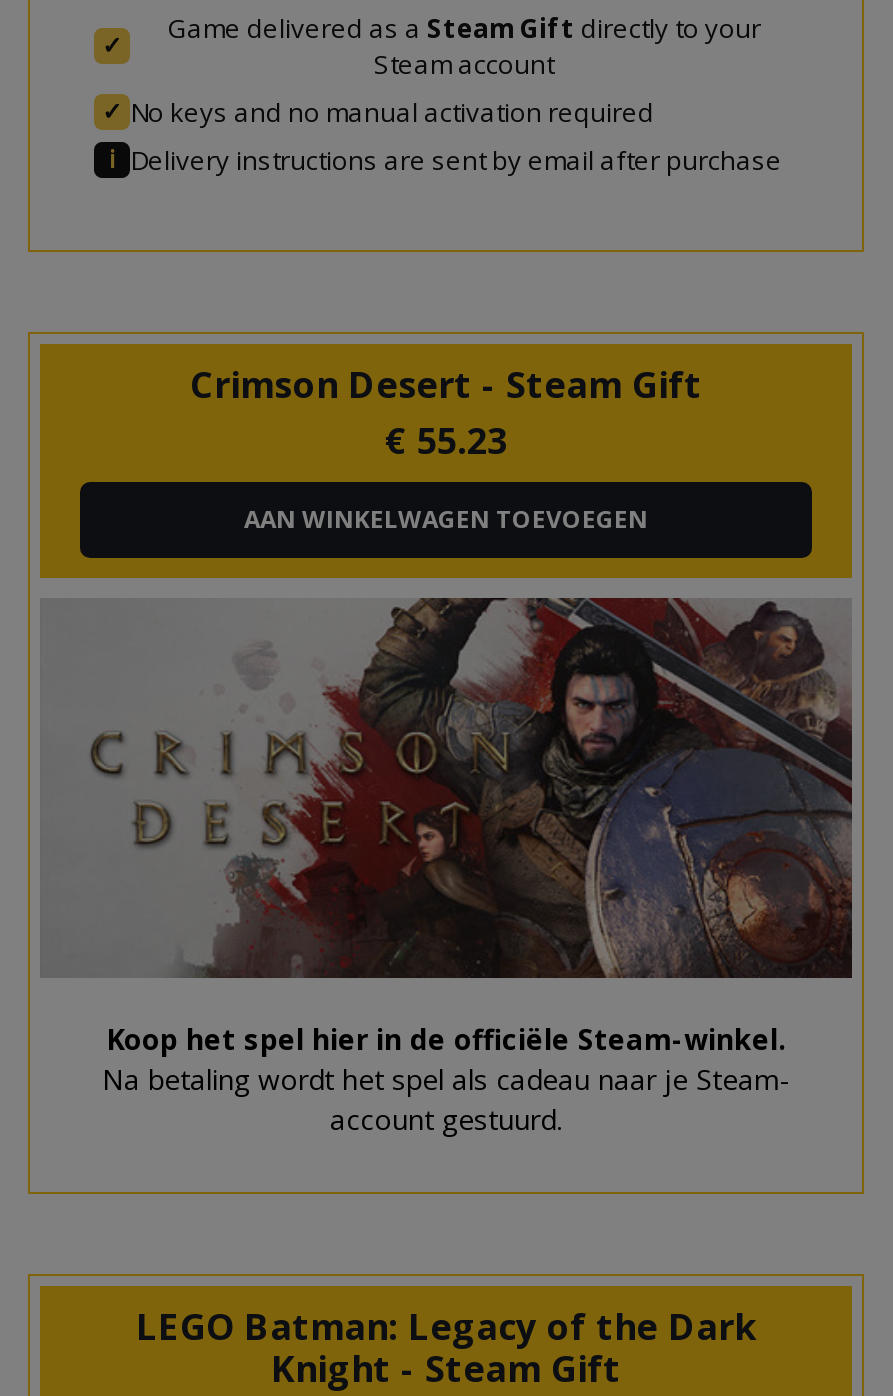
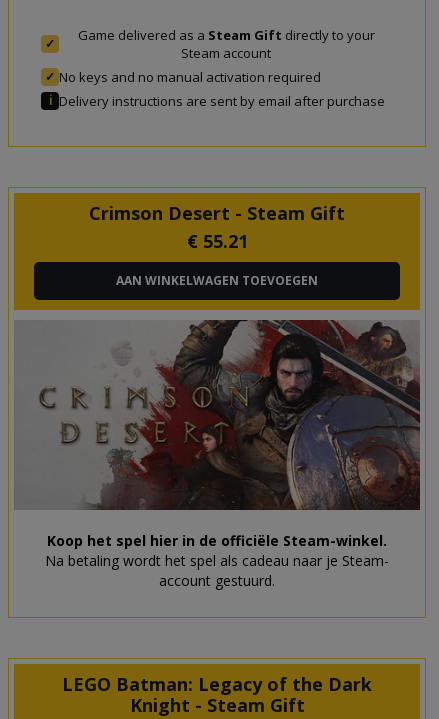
- €55.23
+ €55.21
